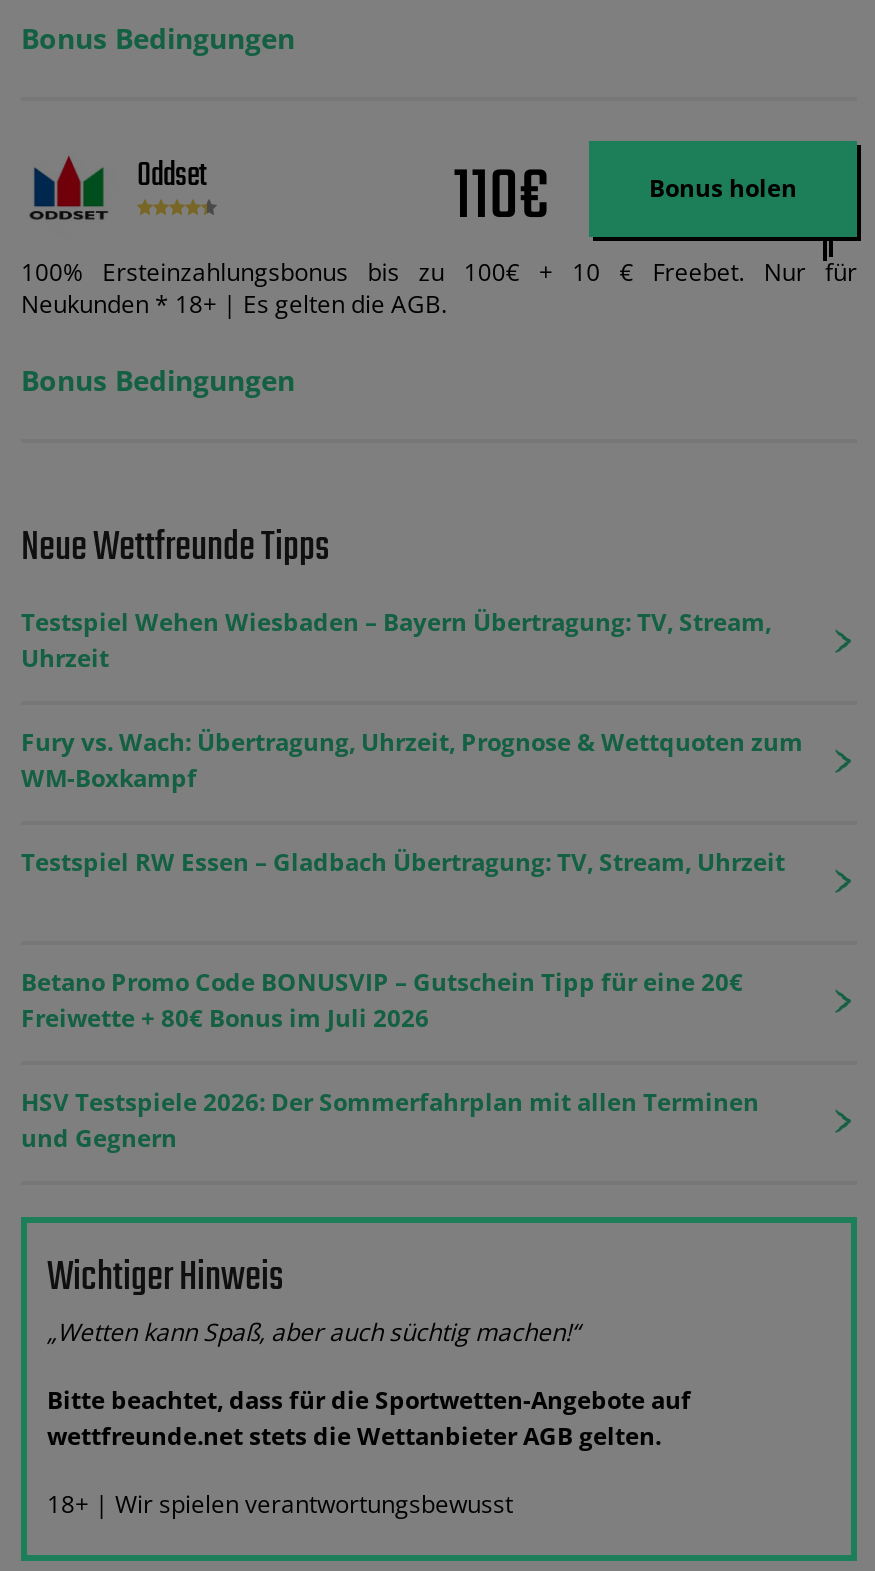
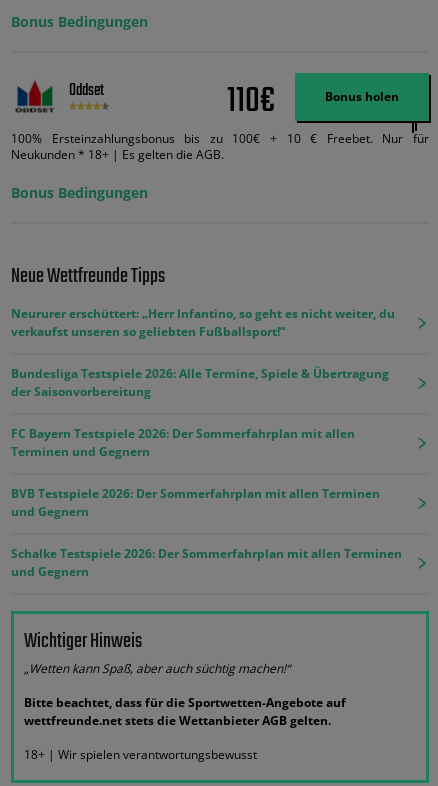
- Testspiel Wehen Wiesbaden – Bayern Übertragung: TV, Stream,
- Uhrzeit
+ Neururer erschüttert: „Herr Infantino, so geht es nicht weiter, du
+ verkaufst unseren so geliebten Fußballsport!“

- Fury vs. Wach: Übertragung, Uhrzeit, Prognose & Wettquoten zum
- WM-Boxkampf
+ Bundesliga Testspiele 2026: Alle Termine, Spiele & Übertragung
+ der Saisonvorbereitung

- Testspiel RW Essen – Gladbach Übertragung: TV, Stream, Uhrzeit
+ FC Bayern Testspiele 2026: Der Sommerfahrplan mit allen
+ Terminen und Gegnern

- Betano Promo Code BONUSVIP – Gutschein Tipp für eine 20€
- Freiwette + 80€ Bonus im Juli 2026
+ BVB Testspiele 2026: Der Sommerfahrplan mit allen Terminen
+ und Gegnern

- HSV Testspiele 2026: Der Sommerfahrplan mit allen Terminen
+ Schalke Testspiele 2026: Der Sommerfahrplan mit allen Terminen
